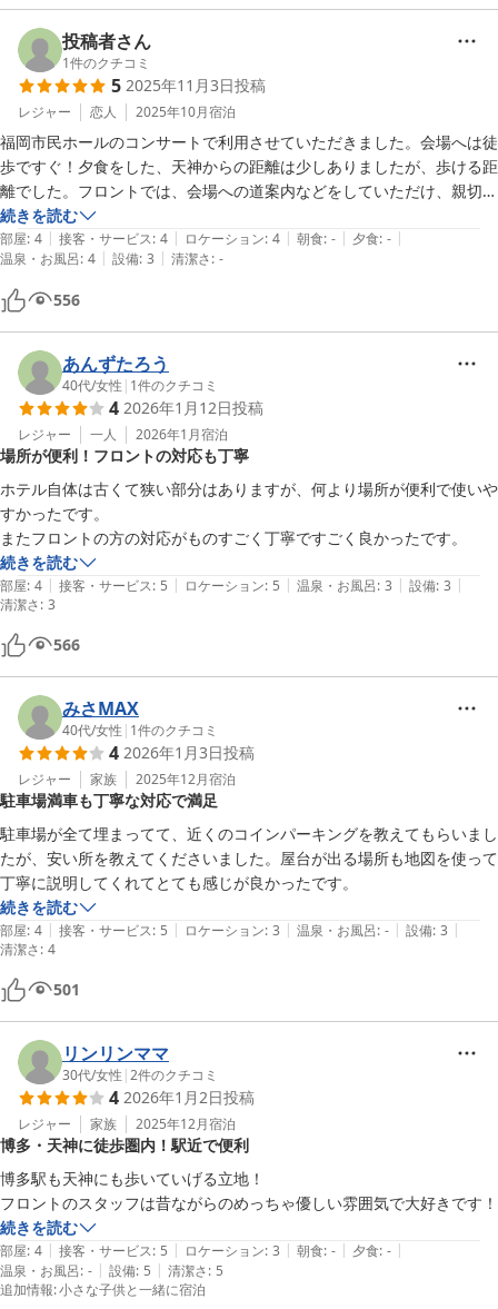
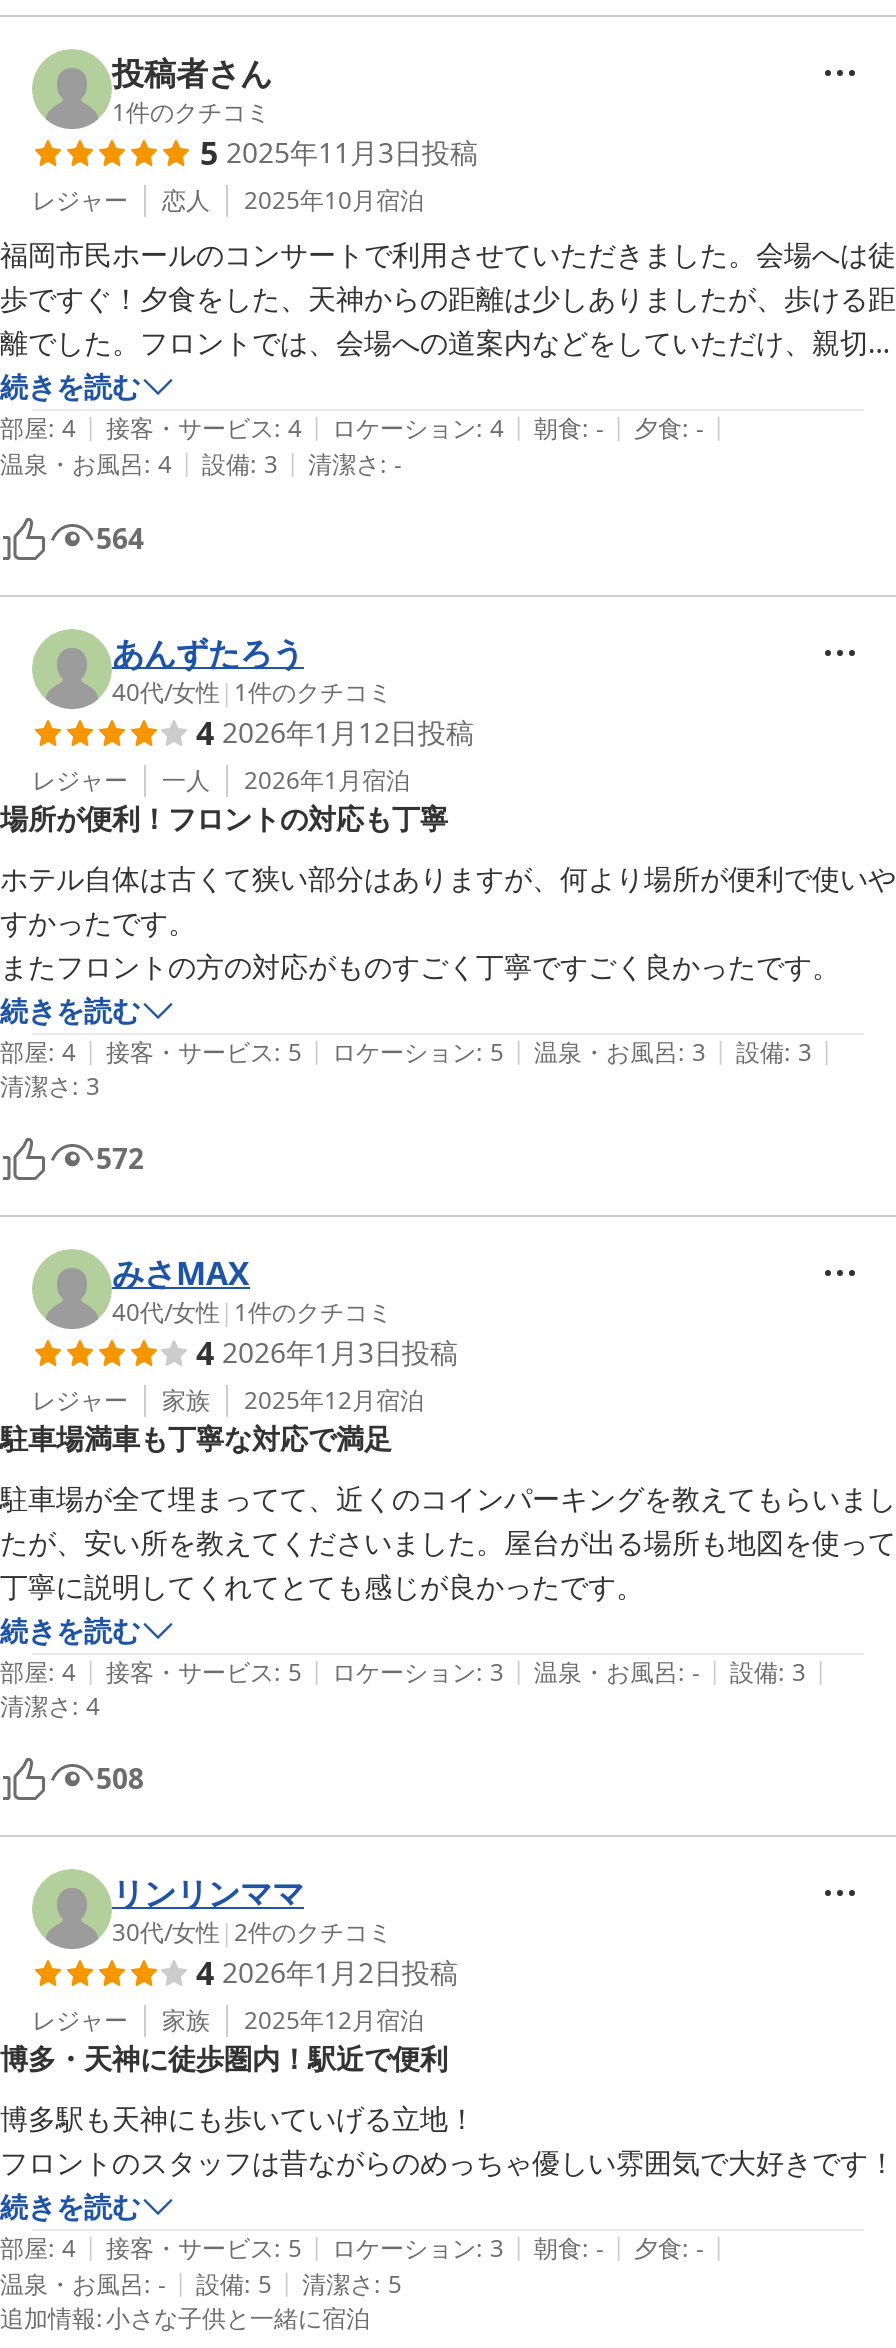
- 556
+ 564

- 566
+ 572

- 501
+ 508
